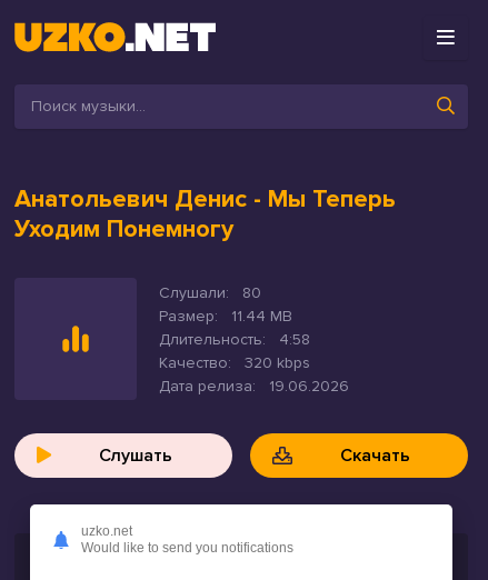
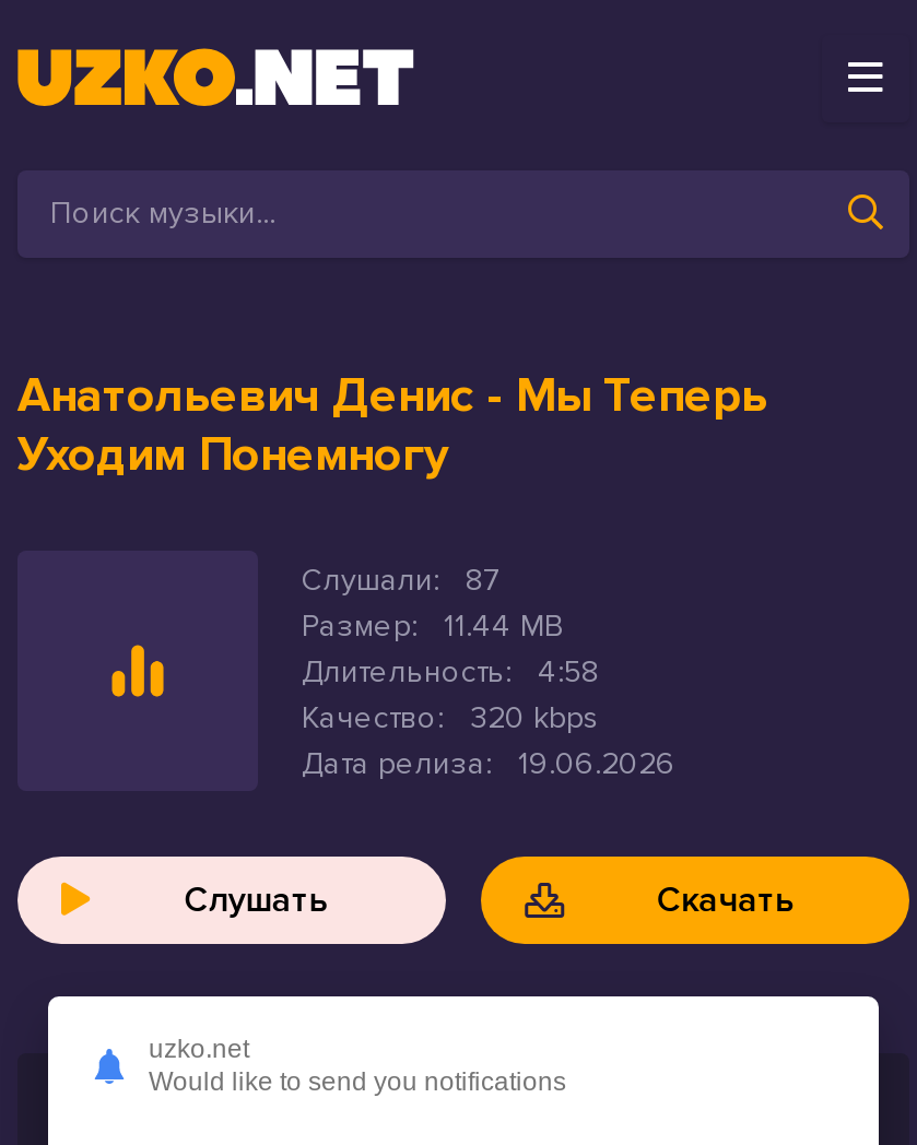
- Слушали: 80
+ Слушали: 87
